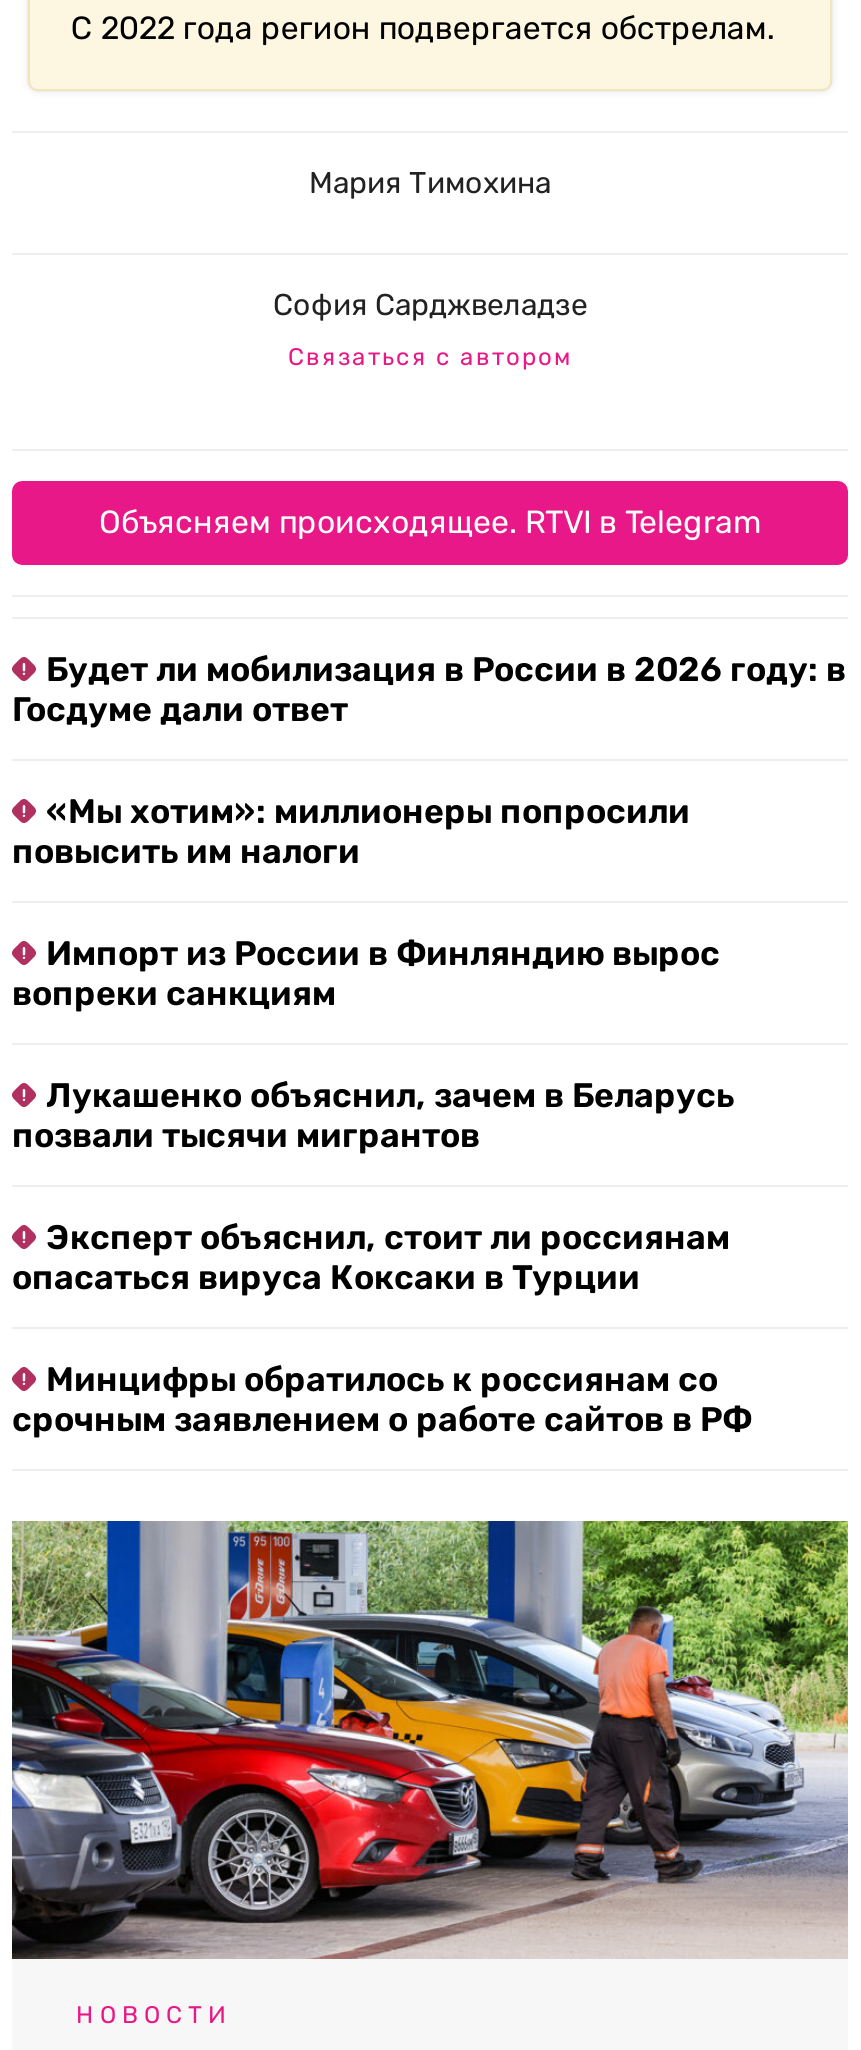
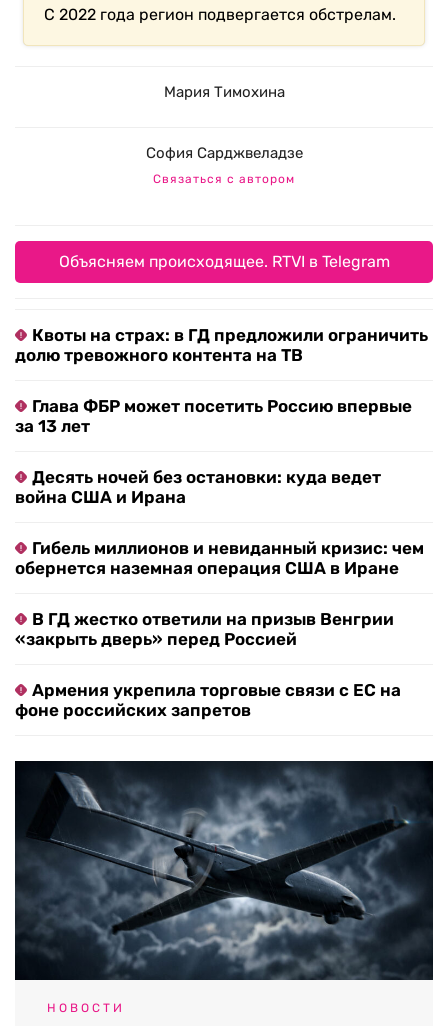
- Будет ли мобилизация в России в 2026 году: в
- Госдуме дали ответ
+ Квоты на страх: в ГД предложили ограничить
+ долю тревожного контента на ТВ

- «Мы хотим»: миллионеры попросили
- повысить им налоги
+ Глава ФБР может посетить Россию впервые
+ за 13 лет

- Импорт из России в Финляндию вырос
- вопреки санкциям
+ Десять ночей без остановки: куда ведет
+ война США и Ирана

- Лукашенко объяснил, зачем в Беларусь
- позвали тысячи мигрантов
+ Гибель миллионов и невиданный кризис: чем
+ обернется наземная операция США в Иране

- Эксперт объяснил, стоит ли россиянам
- опасаться вируса Коксаки в Турции
+ В ГД жестко ответили на призыв Венгрии
+ «закрыть дверь» перед Россией

- Минцифры обратилось к россиянам со
- срочным заявлением о работе сайтов в РФ
+ Армения укрепила торговые связи с ЕС на
+ фоне российских запретов

- [image]
+ [image]
